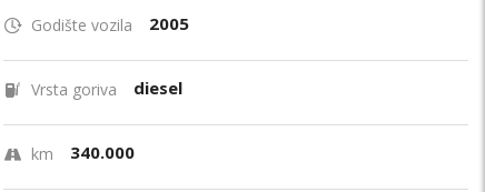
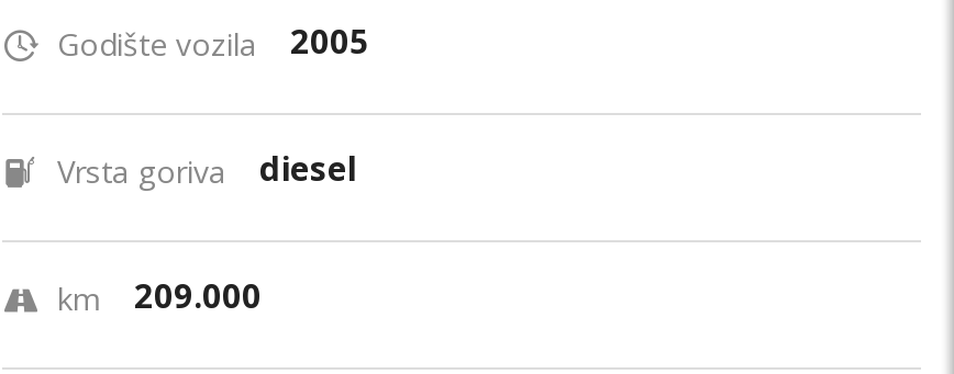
- km 340.000
+ km 209.000
